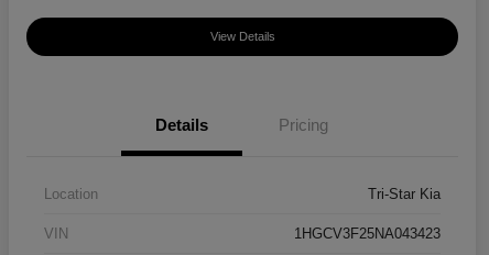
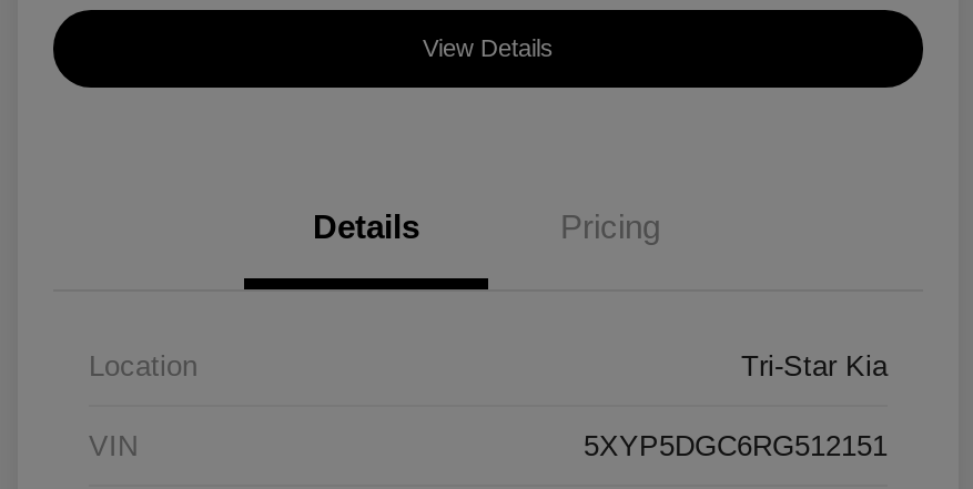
- 1HGCV3F25NA043423
+ 5XYP5DGC6RG512151
